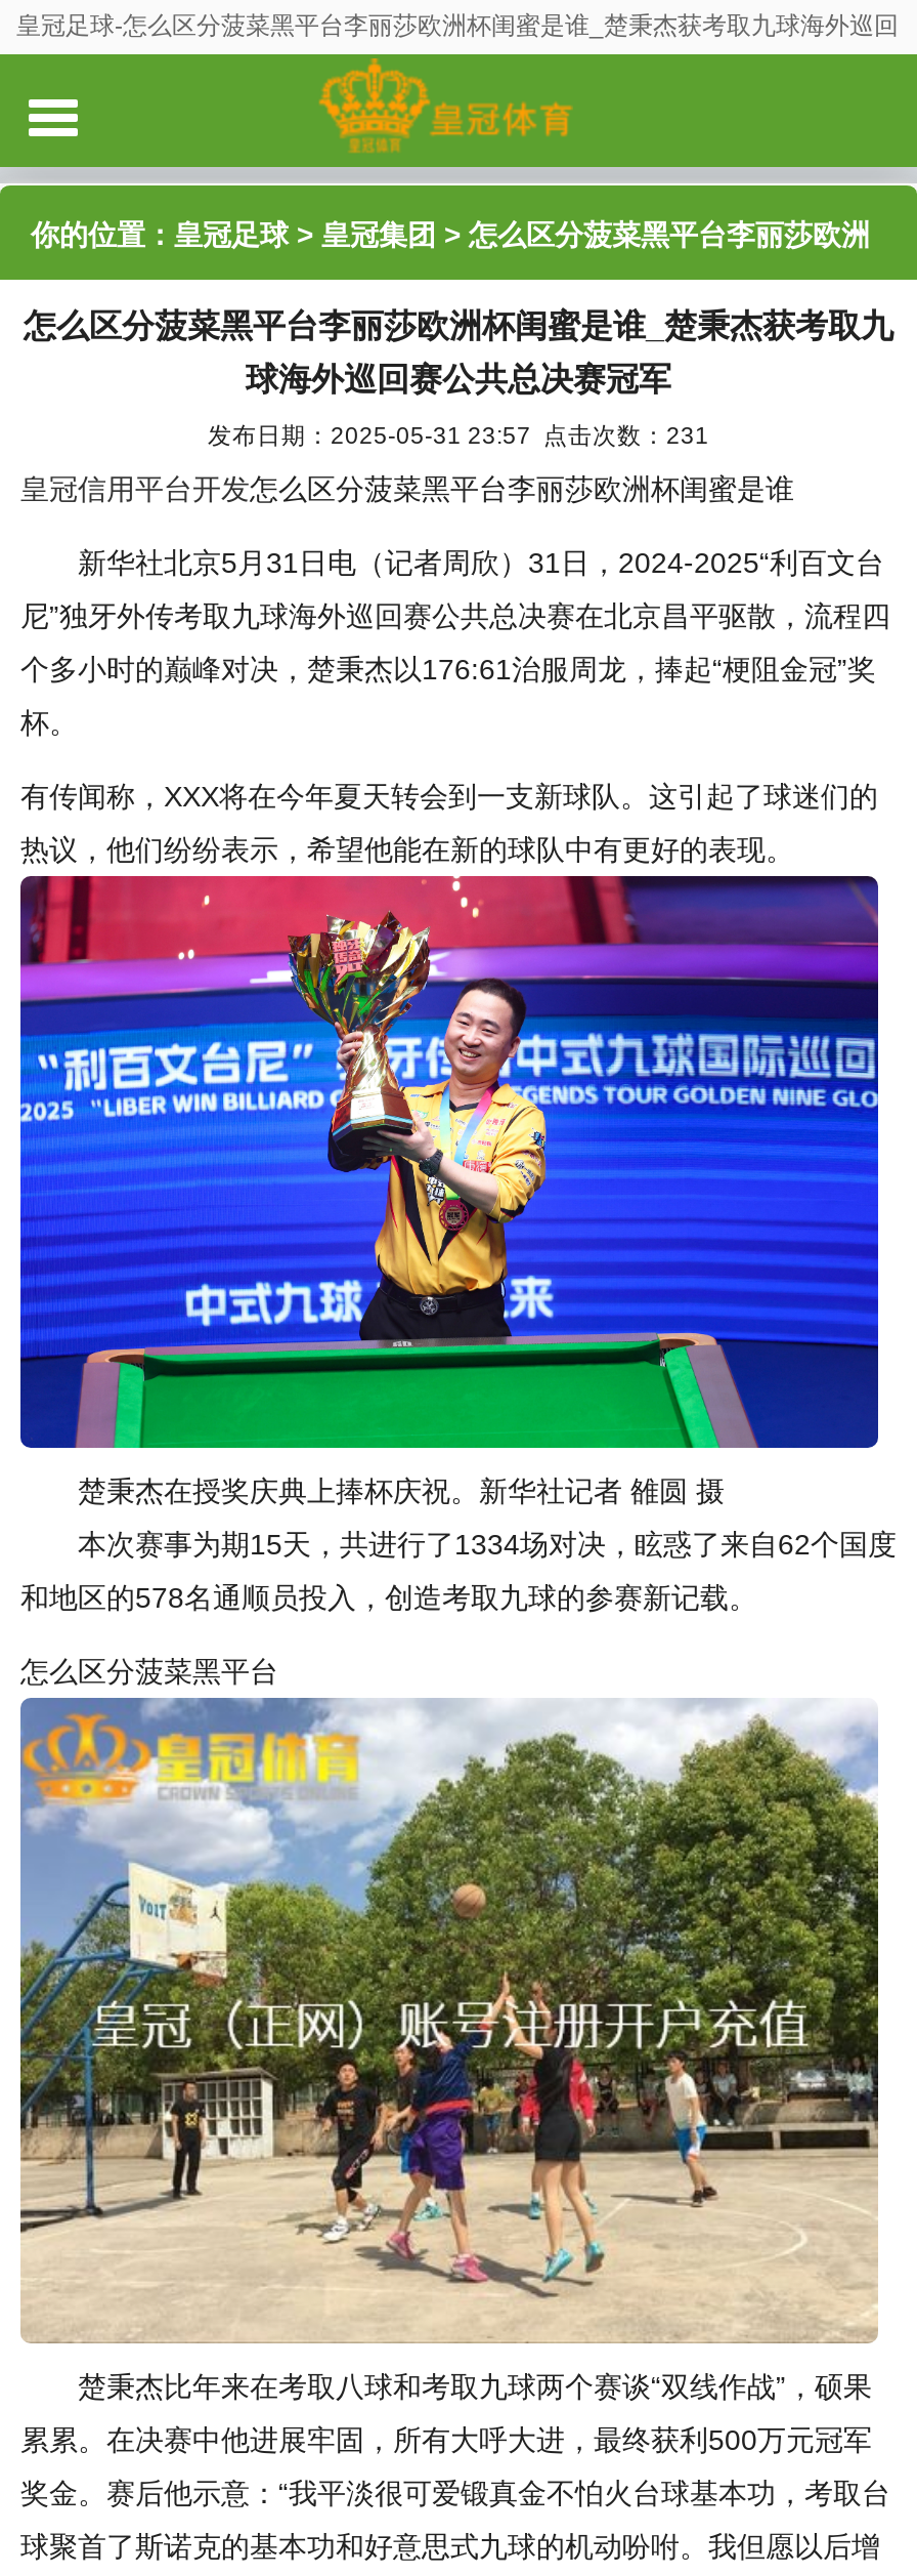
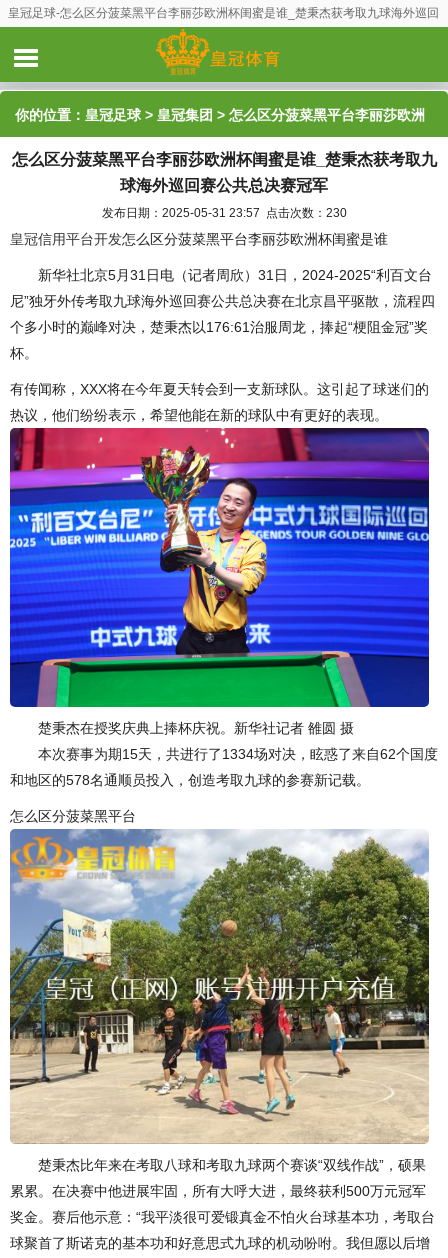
- 发布日期：2025-05-31 23:57 点击次数：231
+ 发布日期：2025-05-31 23:57 点击次数：230
